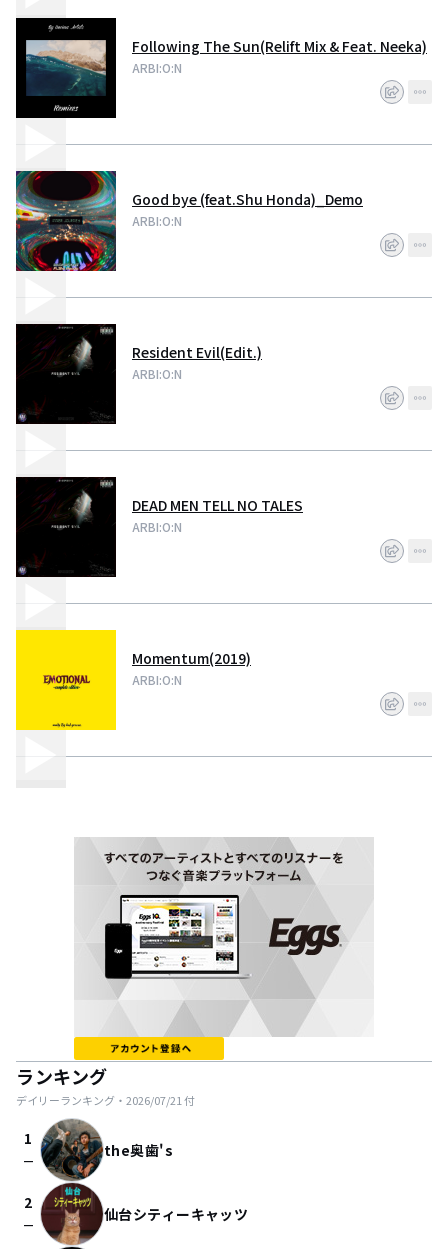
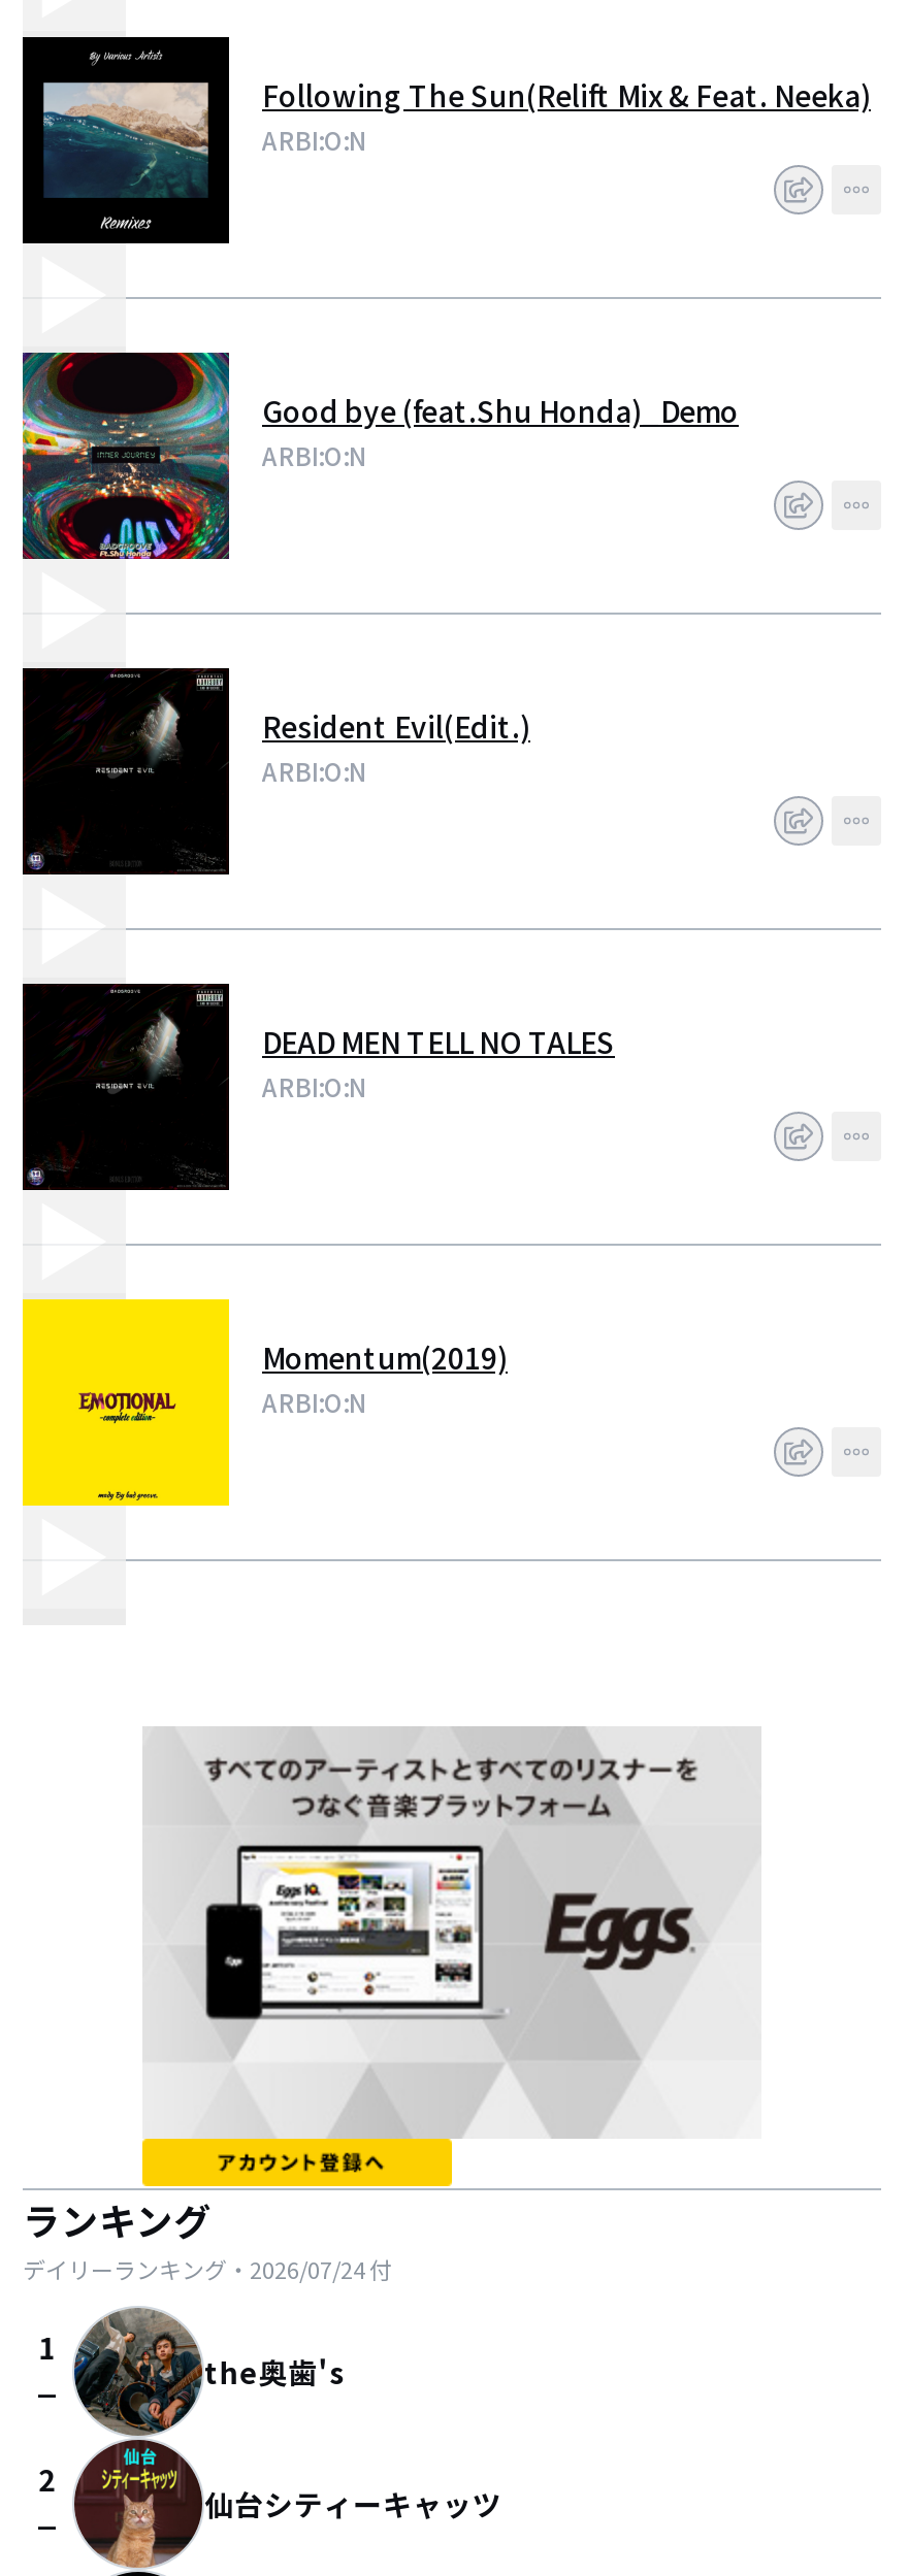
- デイリーランキング・2026/07/21付
+ デイリーランキング・2026/07/24付
